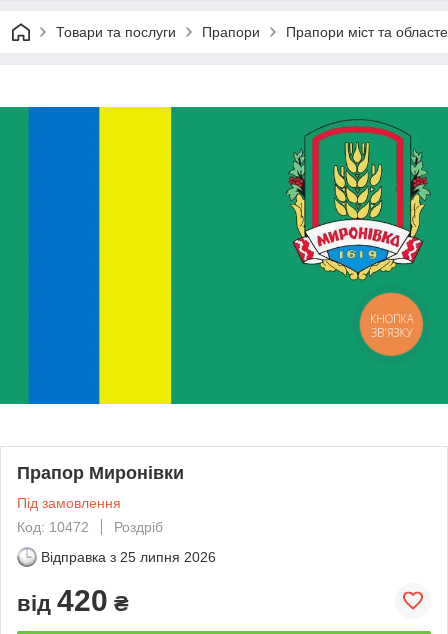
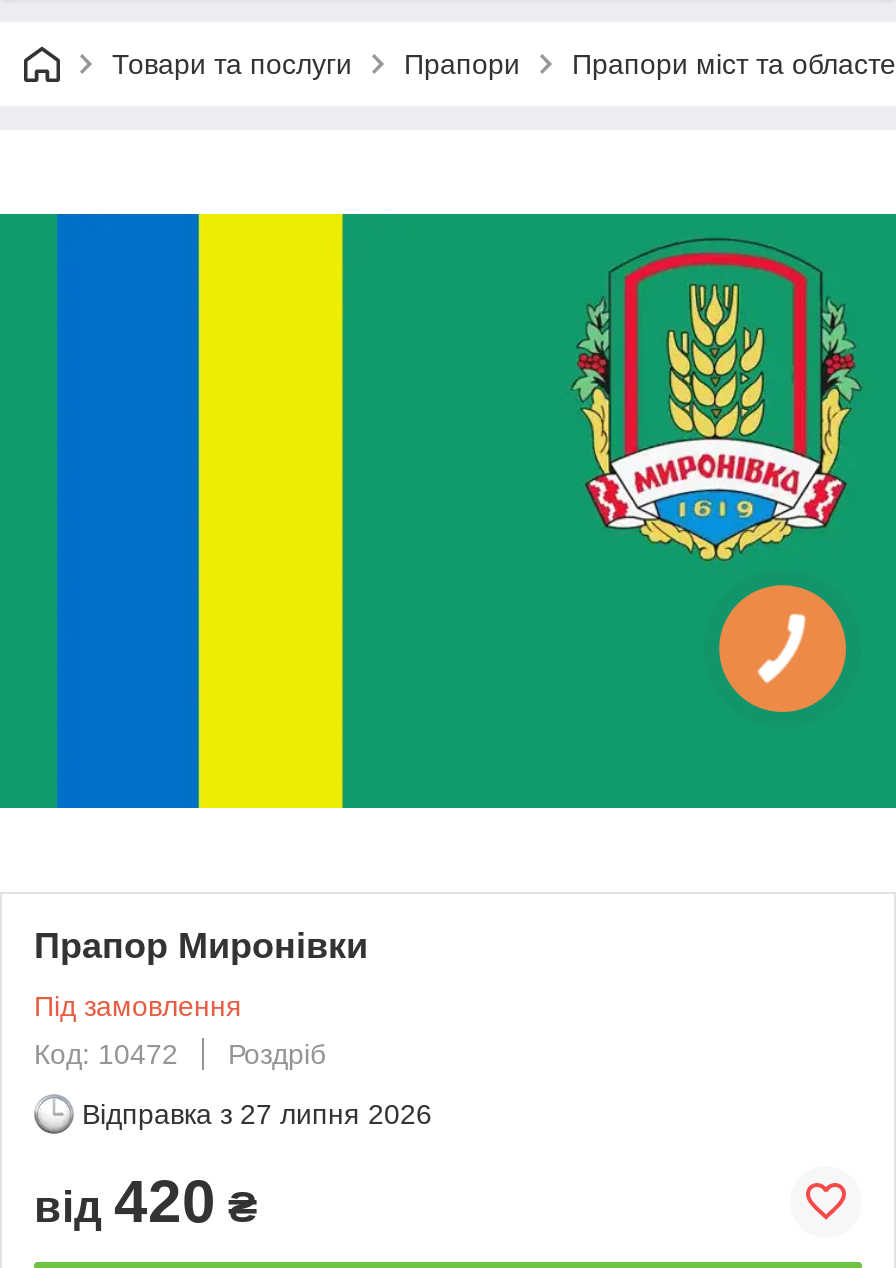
- КНОПКА
- ЗВ'ЯЗКУ

- Відправка з 25 липня 2026
+ Відправка з 27 липня 2026
